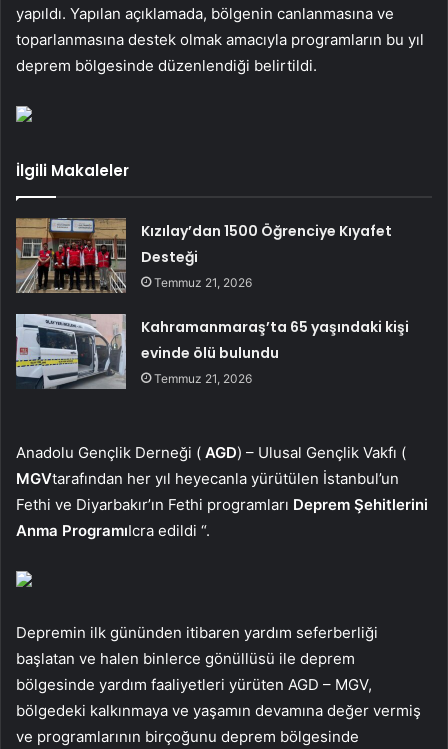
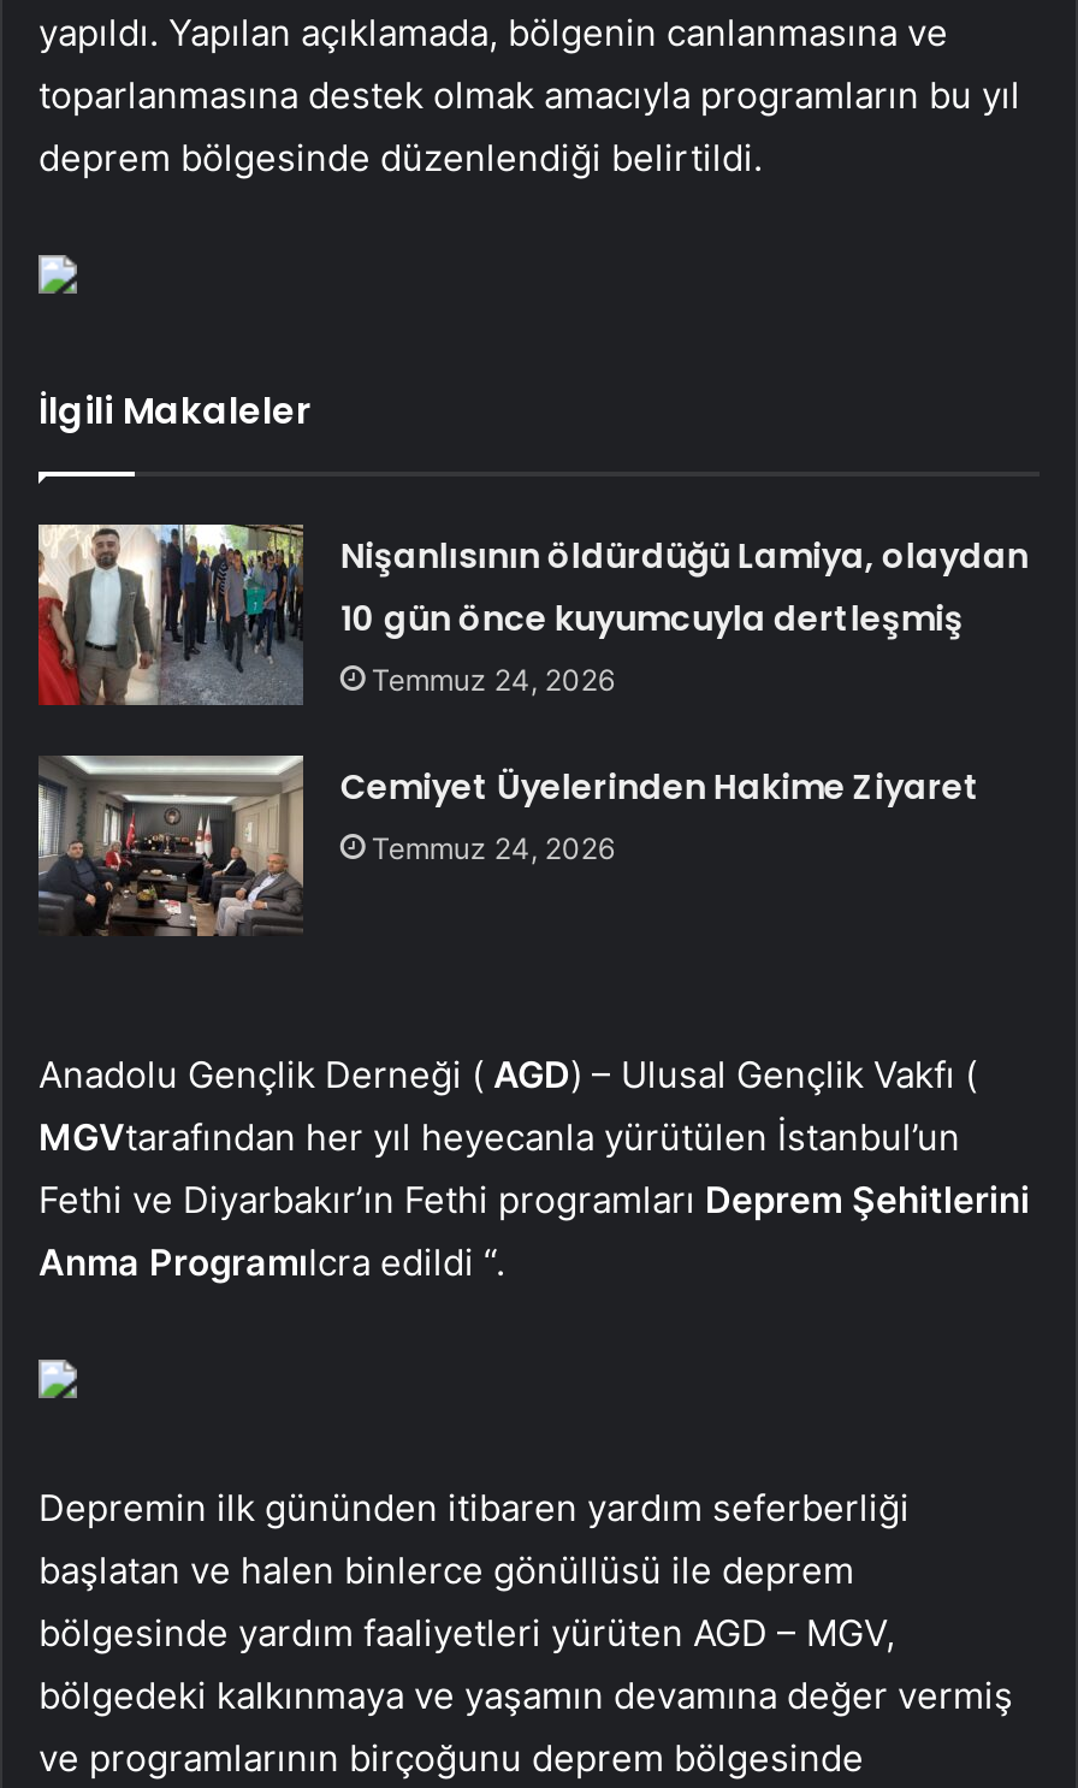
- [image]
- Kızılay’dan 1500 Öğrenciye Kıyafet
- Desteği
- Temmuz 21, 2026
+ [image]
+ Nişanlısının öldürdüğü Lamiya, olaydan
+ 10 gün önce kuyumcuyla dertleşmiş
+ Temmuz 24, 2026

- [image]
- Kahramanmaraş’ta 65 yaşındaki kişi
- evinde ölü bulundu
- Temmuz 21, 2026
+ [image]
+ Cemiyet Üyelerinden Hakime Ziyaret
+ Temmuz 24, 2026
